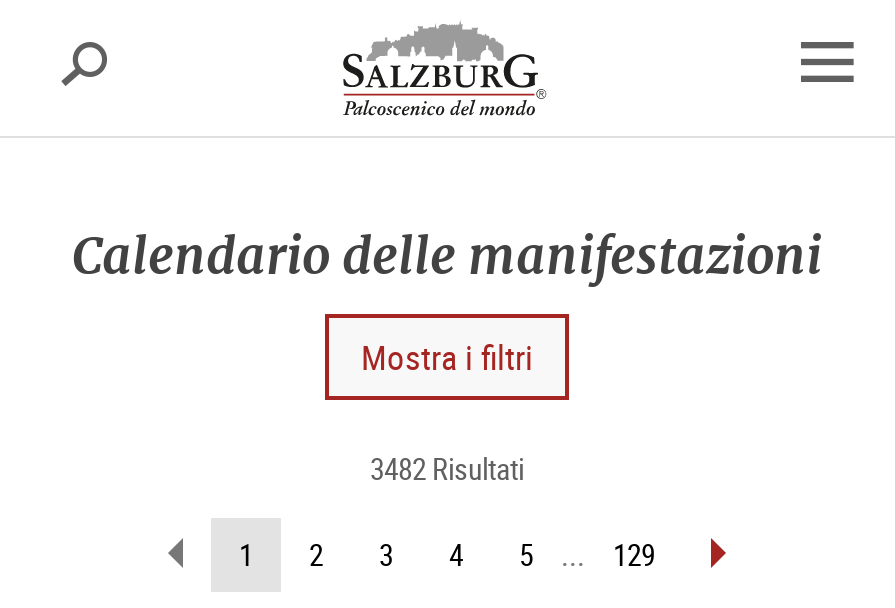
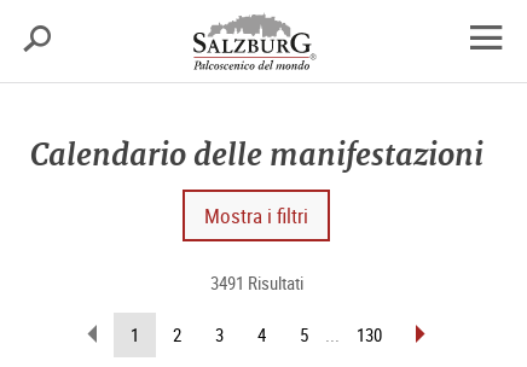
- 3482 Risultati
+ 3491 Risultati

- 129
+ 130
